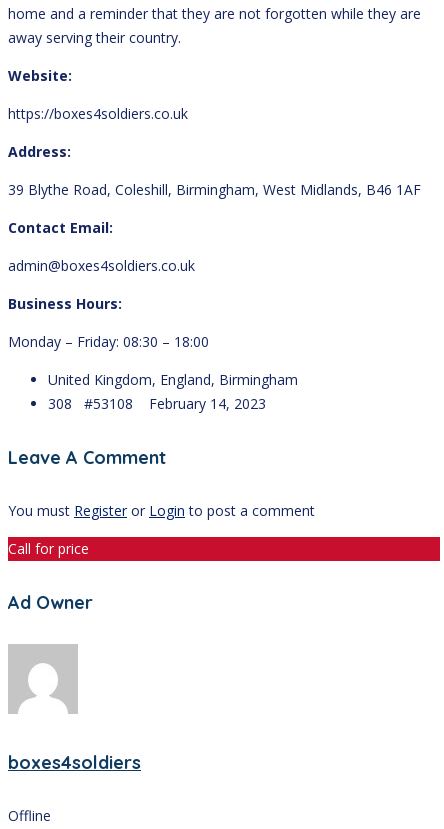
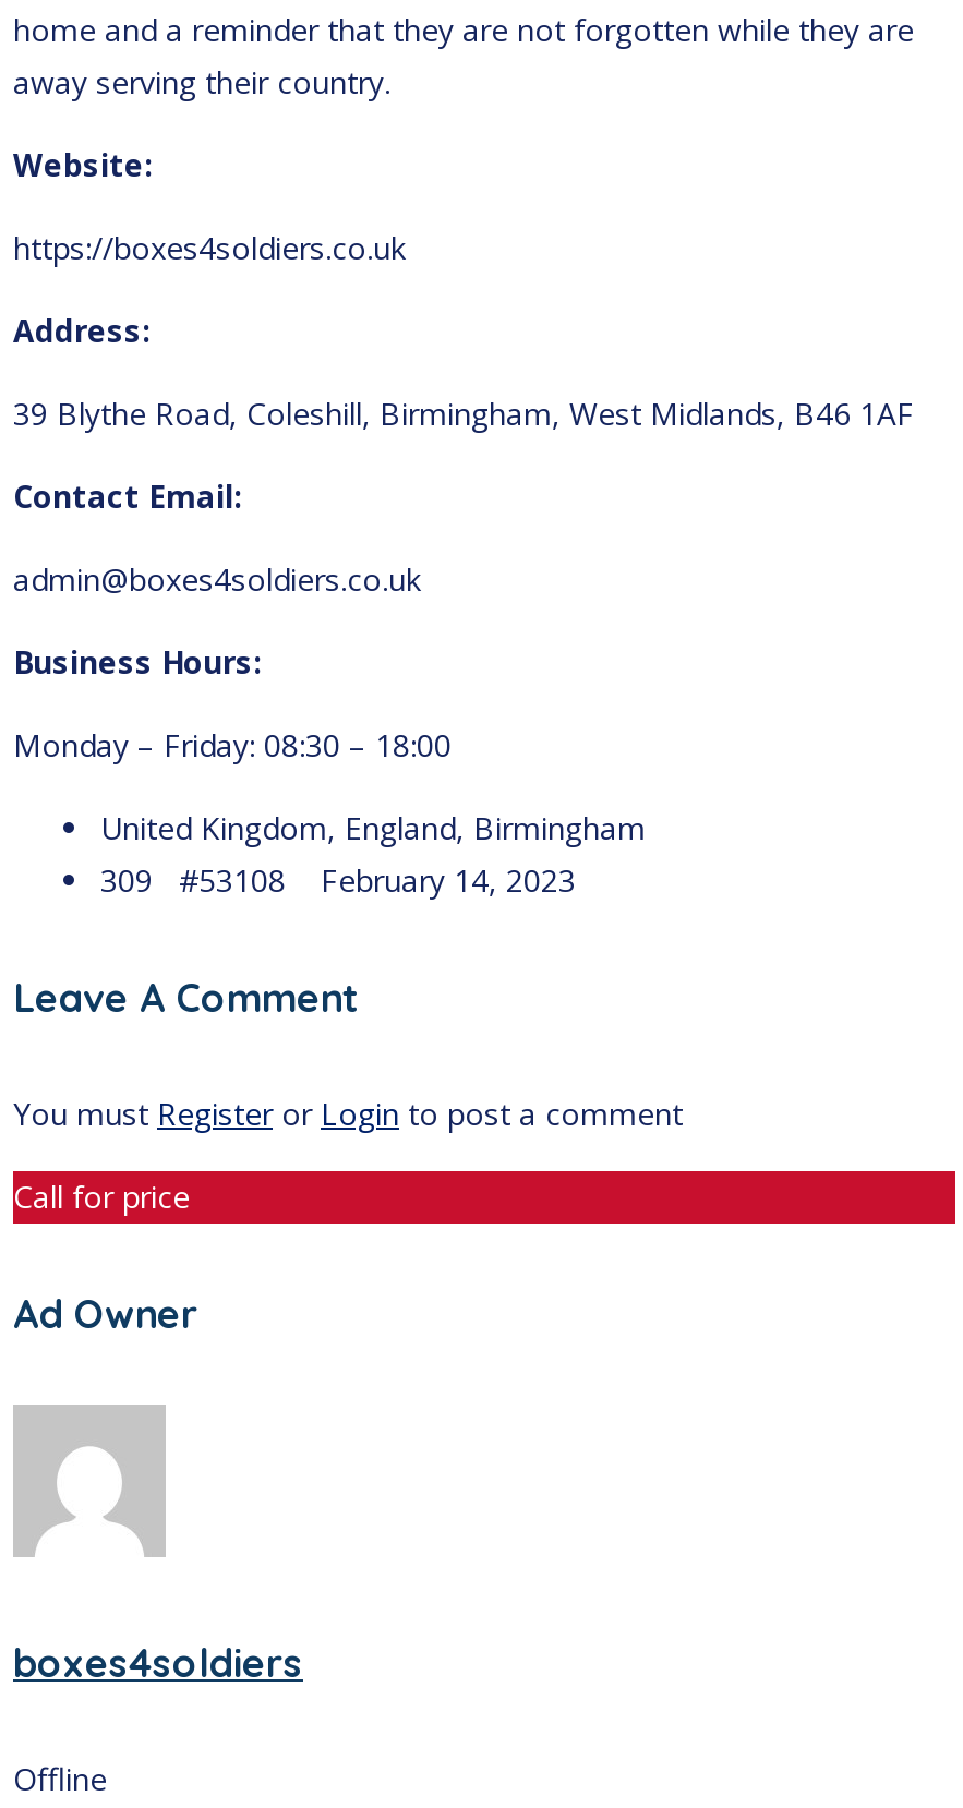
- 308 #53108 February 14, 2023
+ 309 #53108 February 14, 2023
